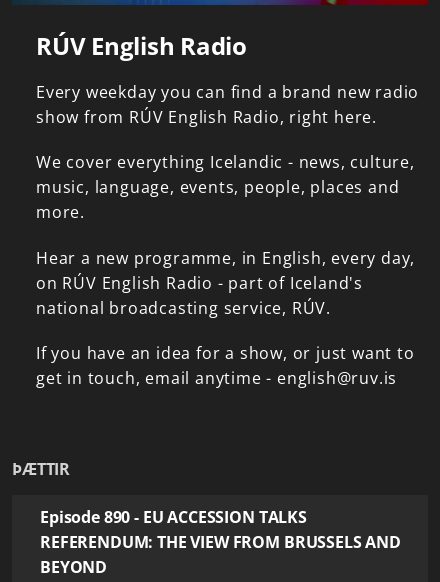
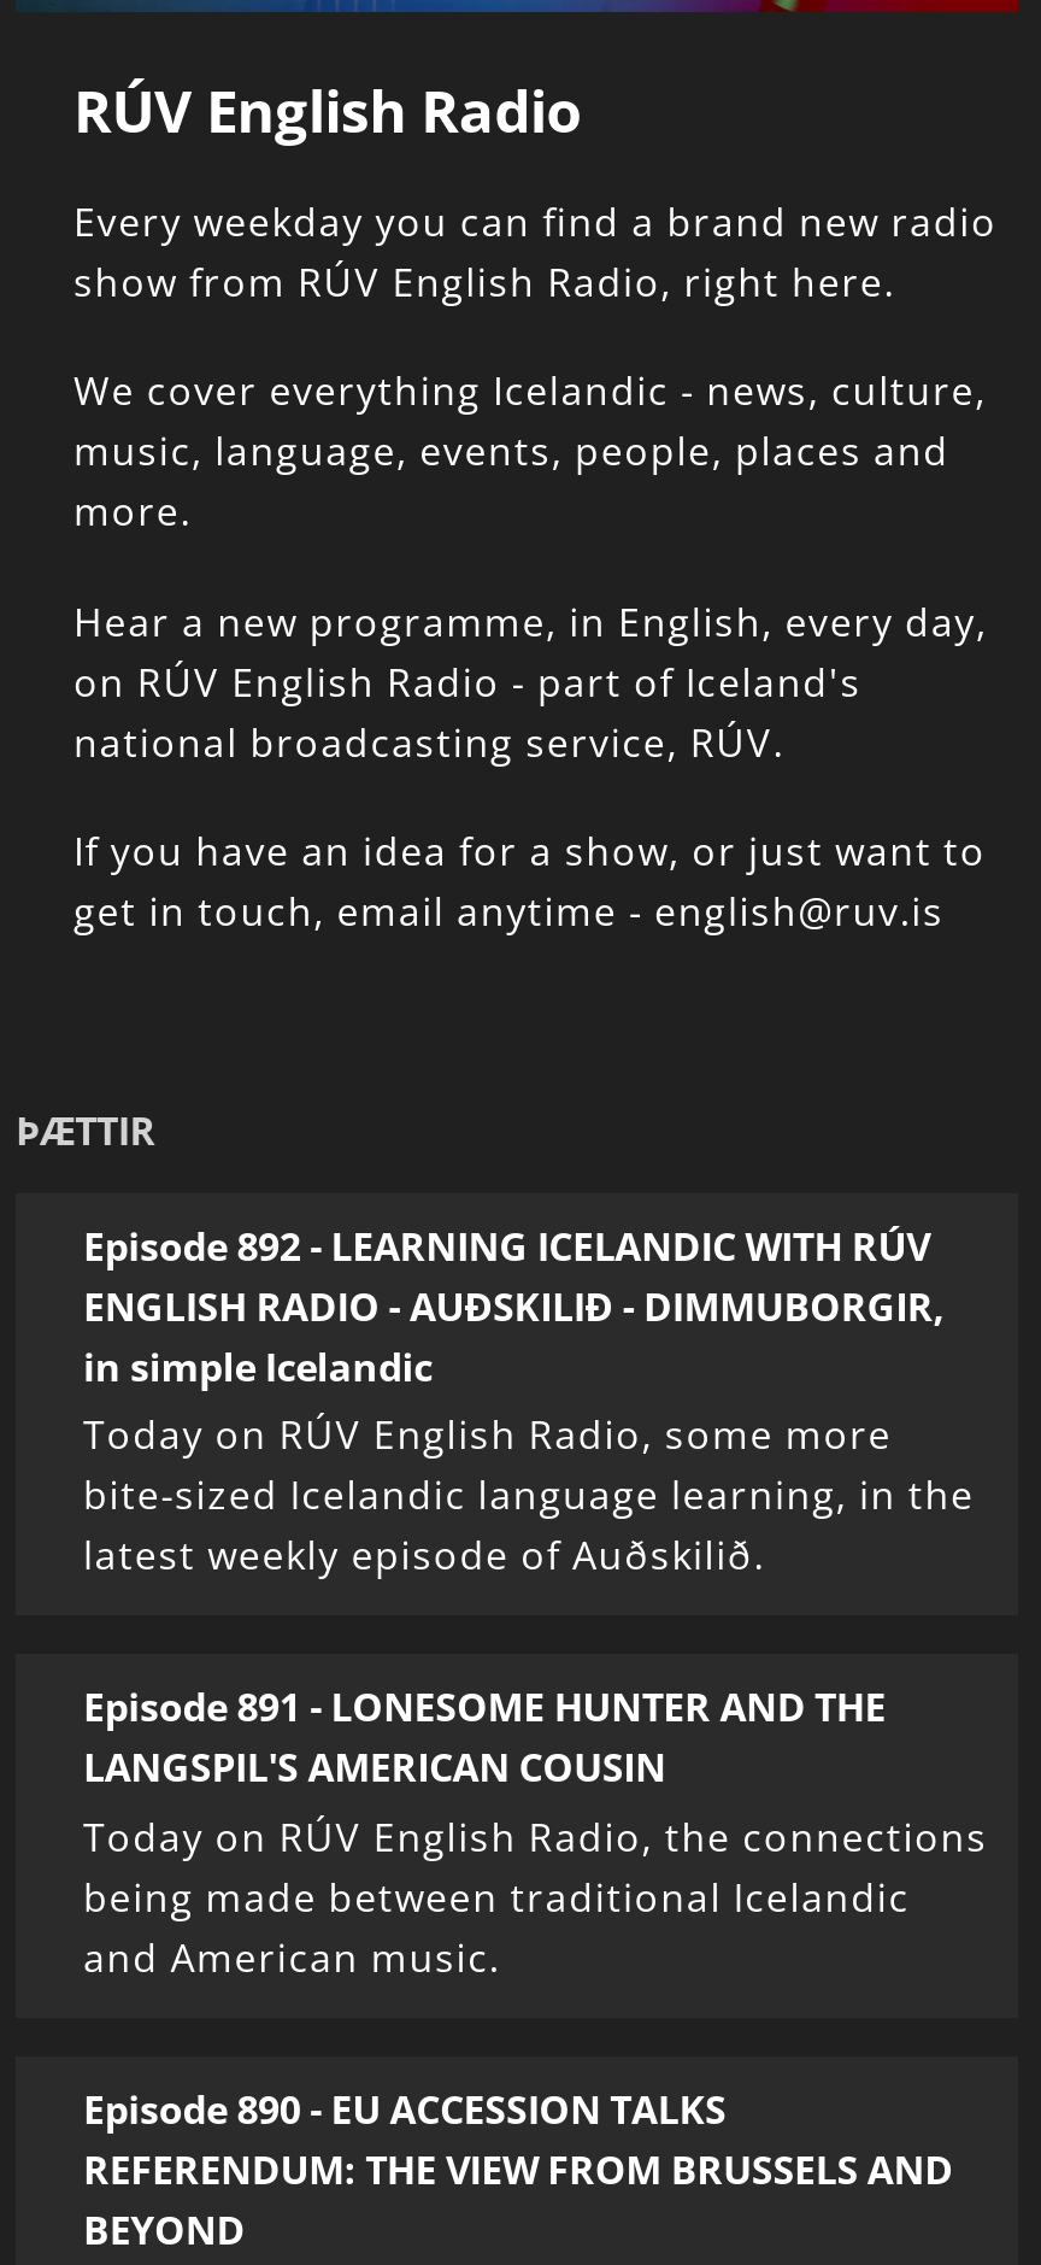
+ Episode 892 - LEARNING ICELANDIC WITH RÚV
+ ENGLISH RADIO - AUÐSKILIÐ - DIMMUBORGIR,
+ in simple Icelandic
+ Today on RÚV English Radio, some more
+ bite-sized Icelandic language learning, in the
+ latest weekly episode of Auðskilið.
+ Episode 891 - LONESOME HUNTER AND THE
+ LANGSPIL'S AMERICAN COUSIN
+ Today on RÚV English Radio, the connections
+ being made between traditional Icelandic
+ and American music.
